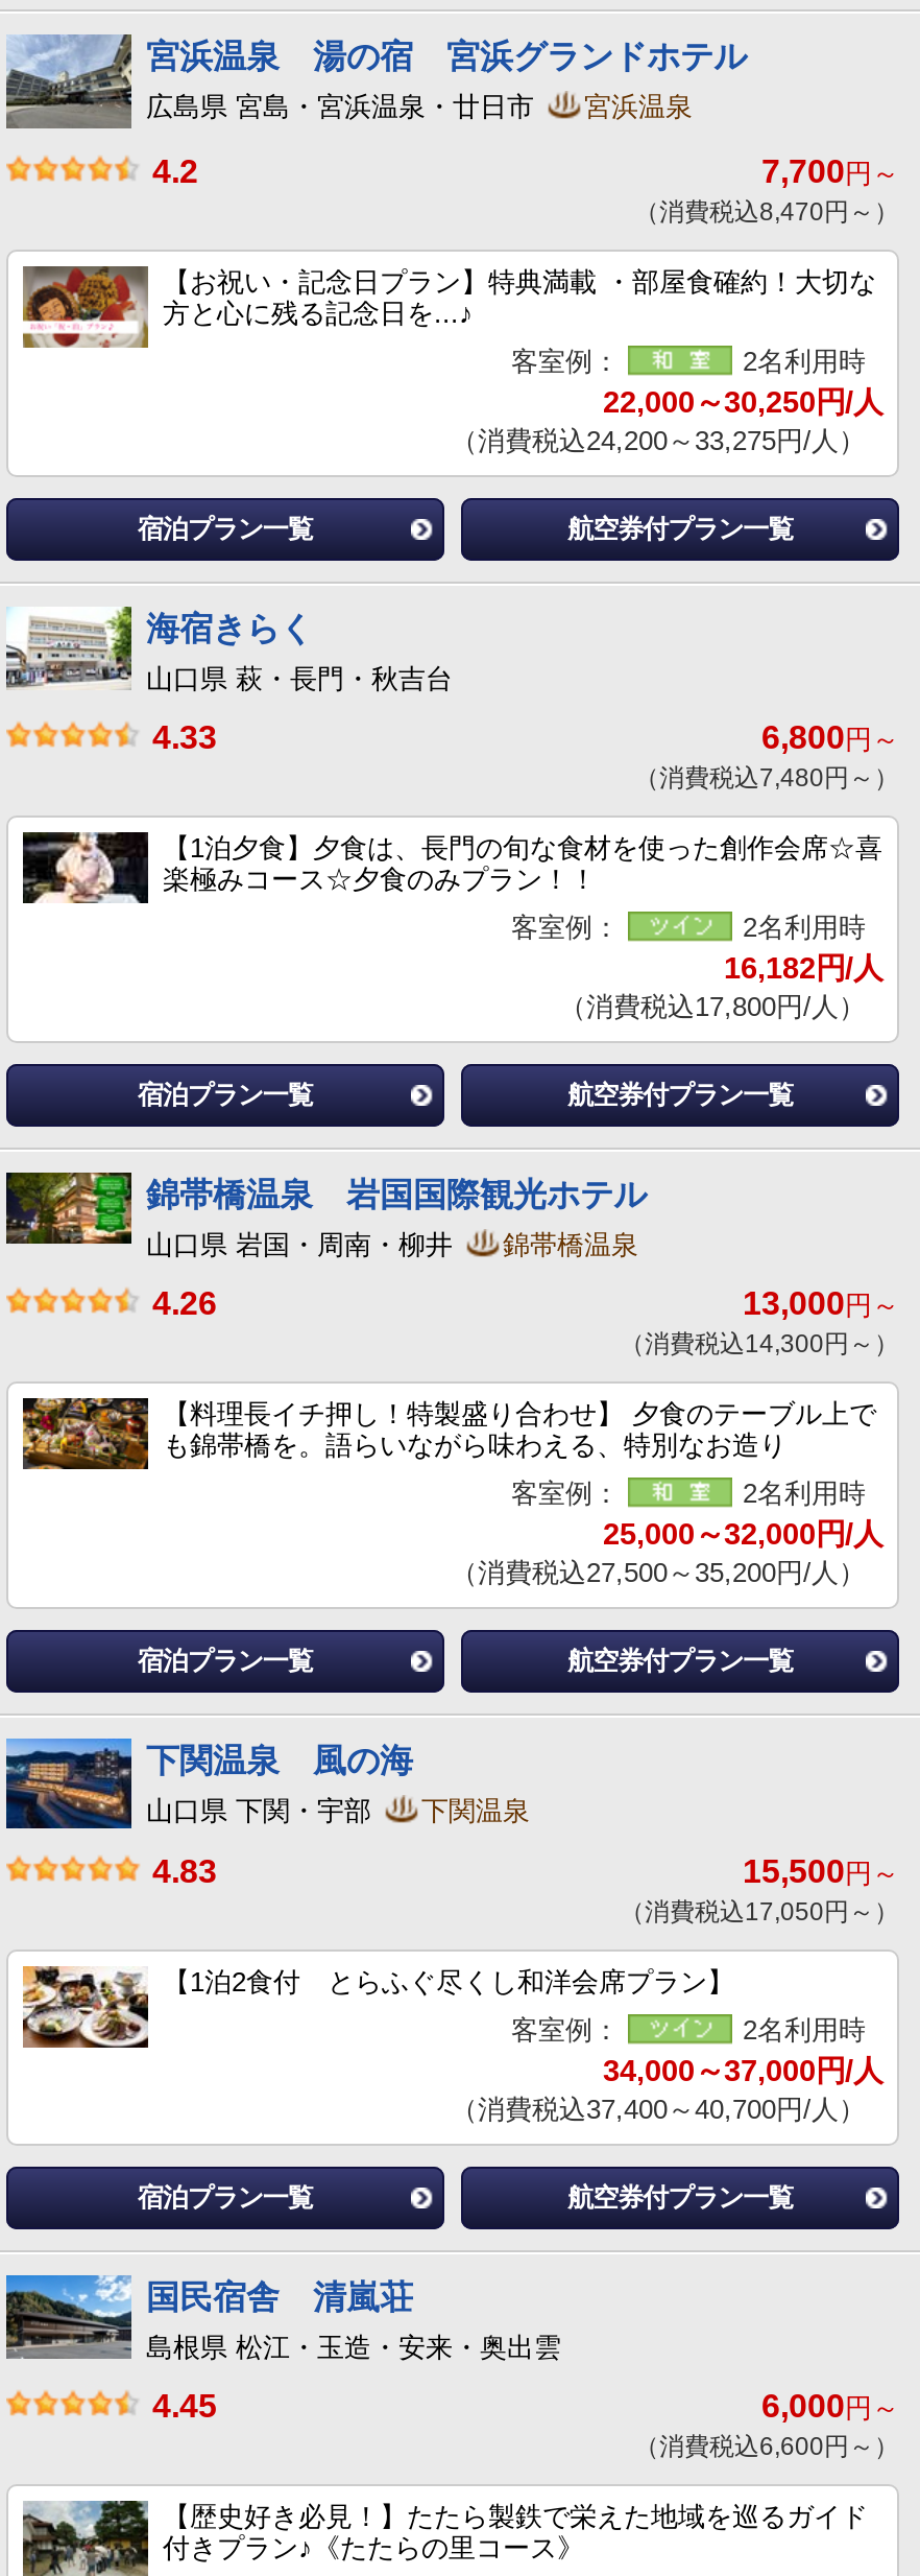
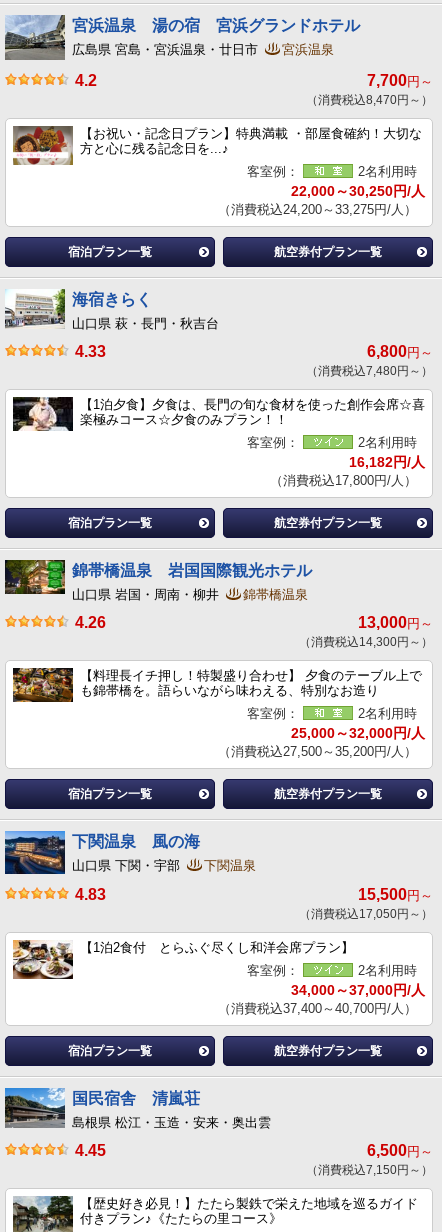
- 6,000円～
+ 6,500円～

- （消費税込6,600円～）
+ （消費税込7,150円～）
